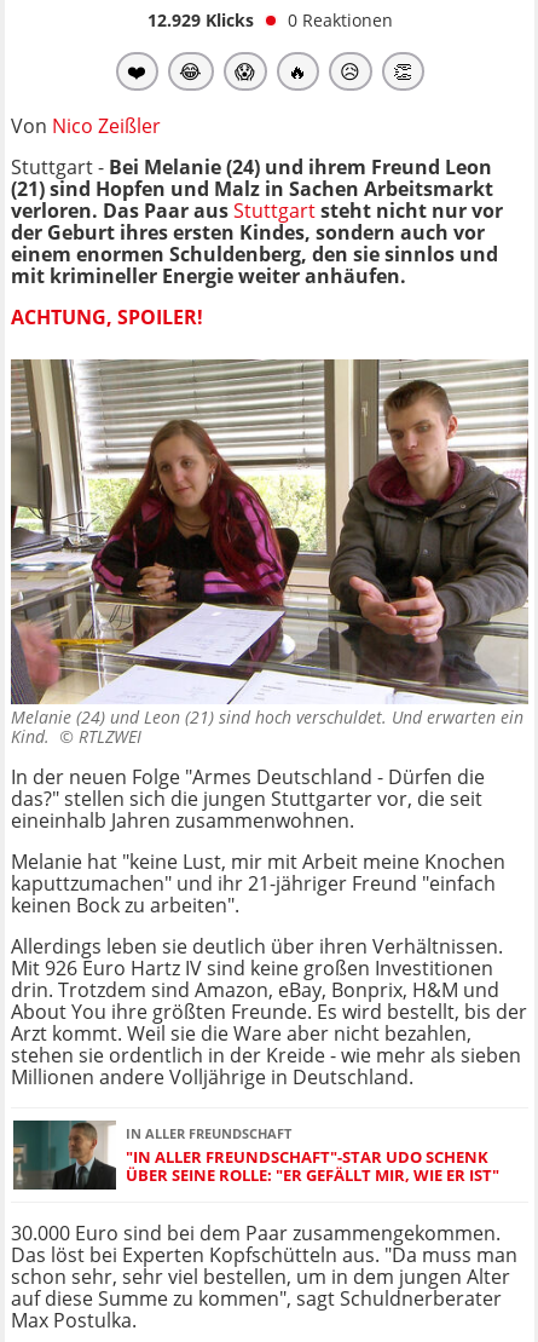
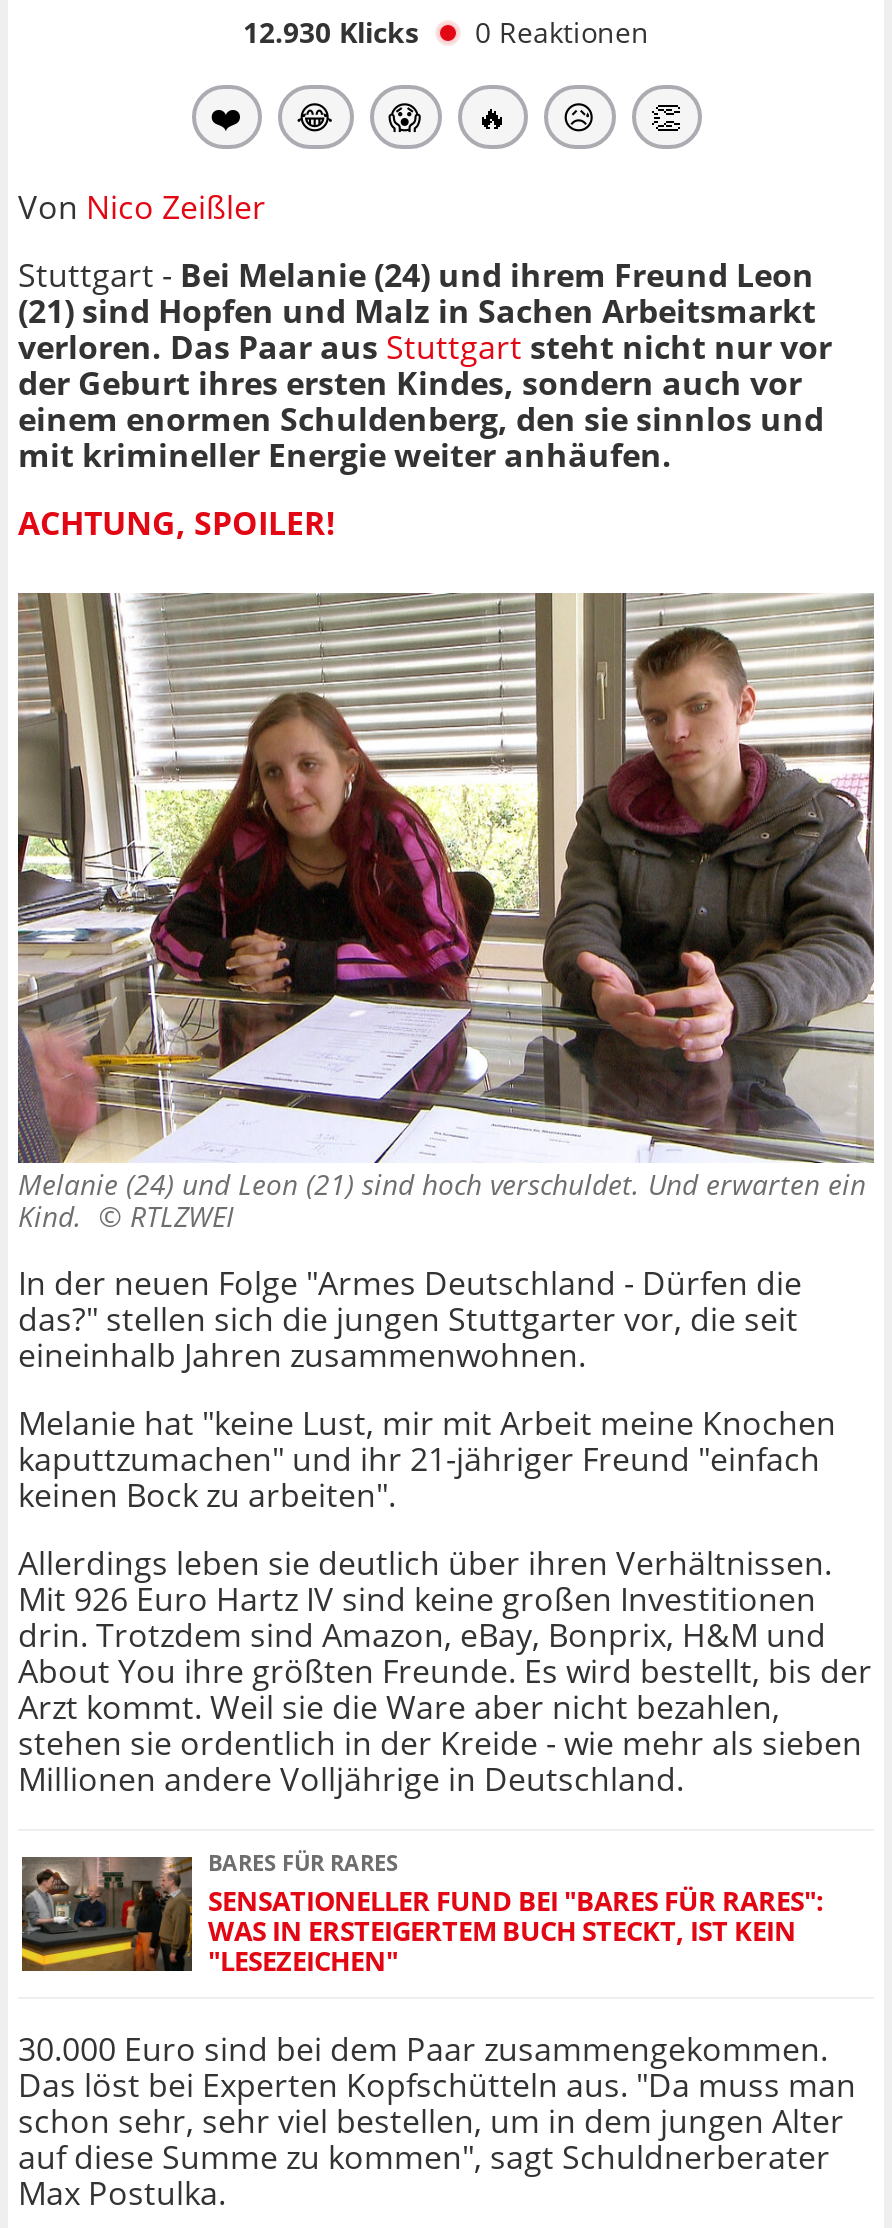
- 12.929 Klicks 0 Reaktionen
+ 12.930 Klicks 0 Reaktionen

- [image]
- IN ALLER FREUNDSCHAFT
- "IN ALLER FREUNDSCHAFT"-STAR UDO SCHENK
- ÜBER SEINE ROLLE: "ER GEFÄLLT MIR, WIE ER IST"
+ [image]
+ BARES FÜR RARES
+ SENSATIONELLER FUND BEI "BARES FÜR RARES":
+ WAS IN ERSTEIGERTEM BUCH STECKT, IST KEIN
+ "LESEZEICHEN"
